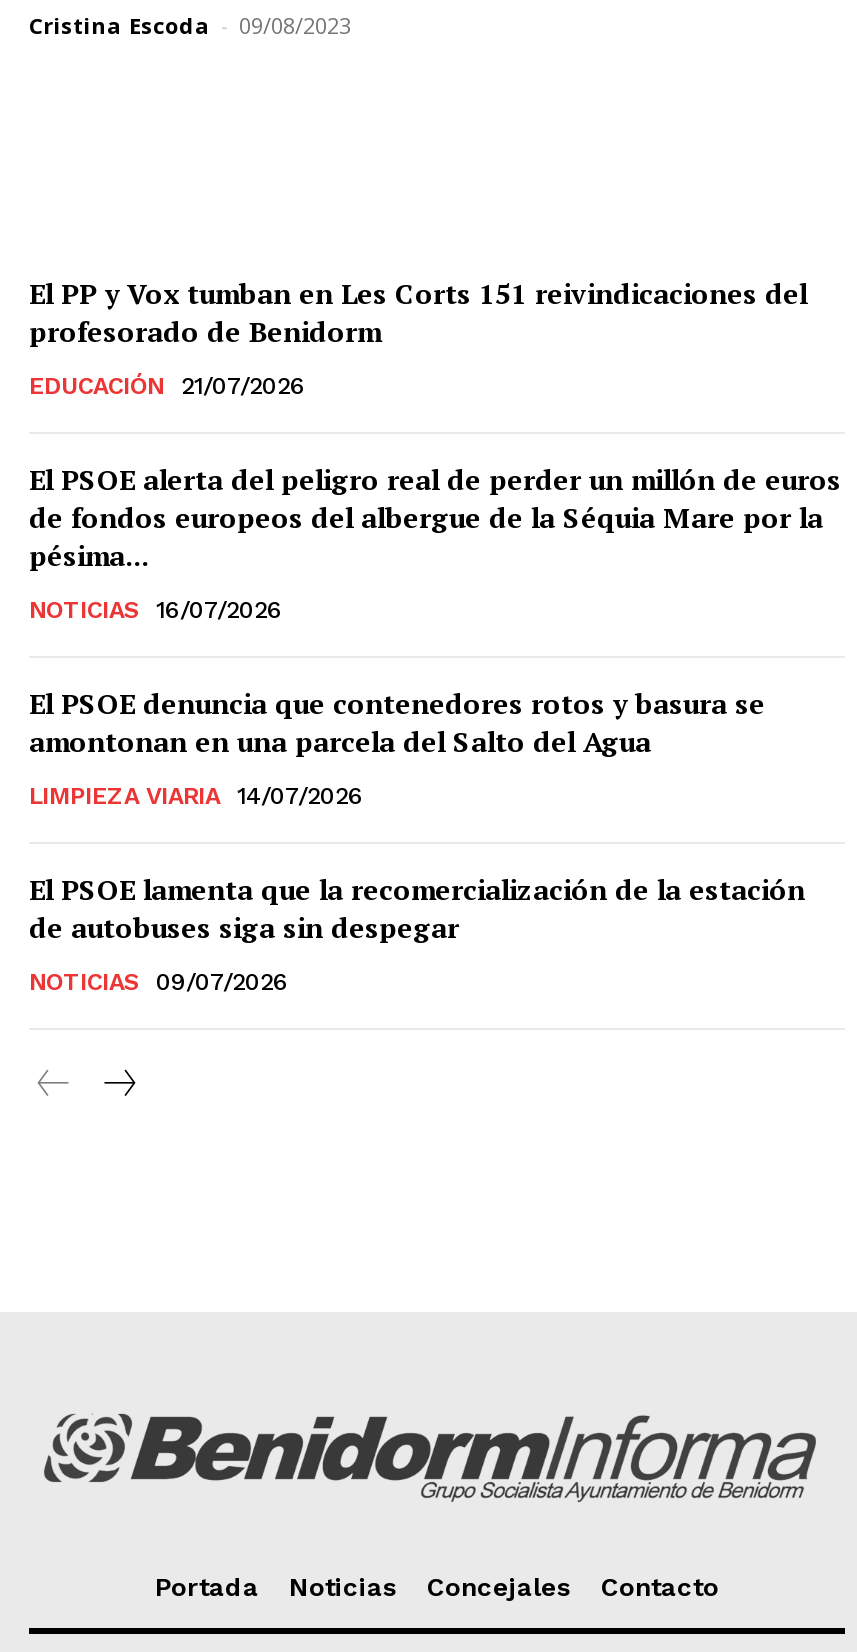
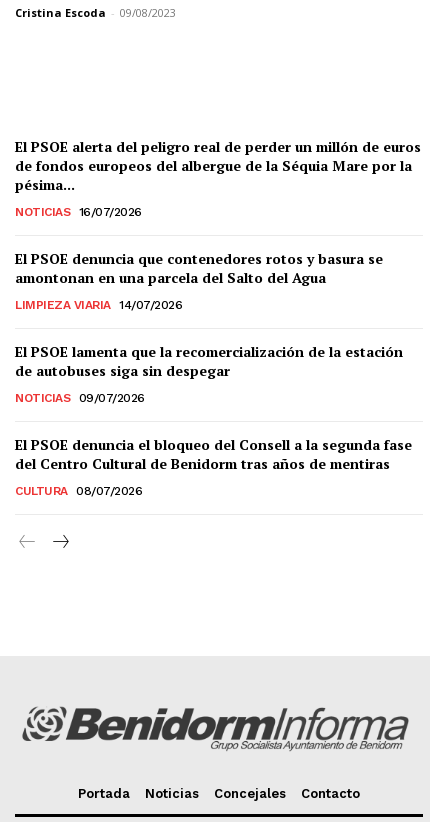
- El PP y Vox tumban en Les Corts 151 reivindicaciones del
- profesorado de Benidorm
- EDUCACIÓN
- 21/07/2026

moved up: El PSOE alerta del peligro real de perder un millón de euros | de fondos europeos del albergue de la Séquia Mare por la | pésima... | ... | NOTICIAS | 09/07/2026

+ El PSOE denuncia el bloqueo del Consell a la segunda fase
+ del Centro Cultural de Benidorm tras años de mentiras
+ CULTURA
+ 08/07/2026
